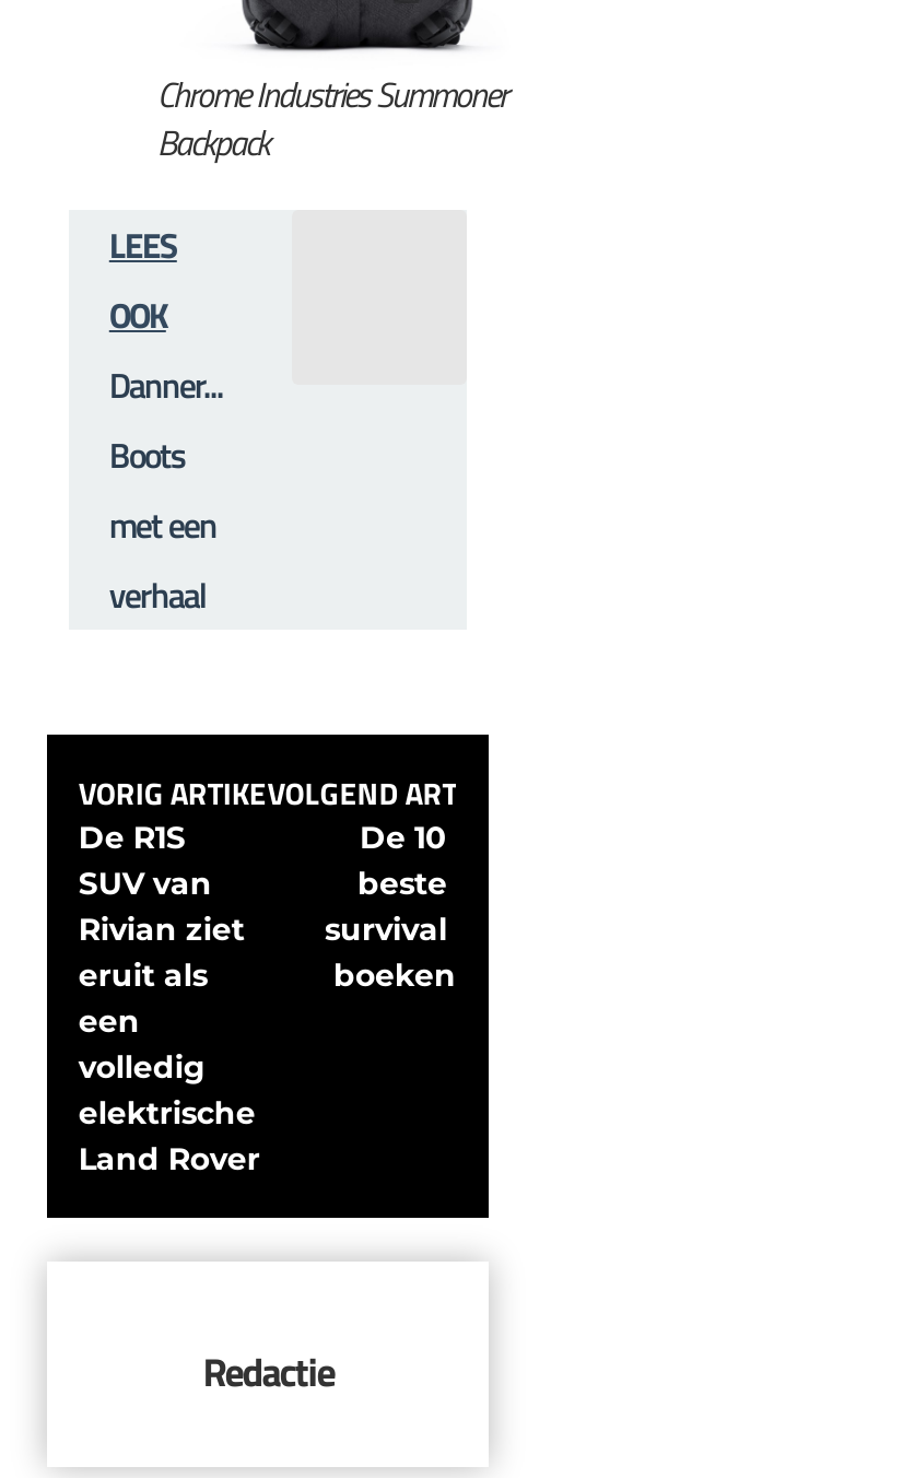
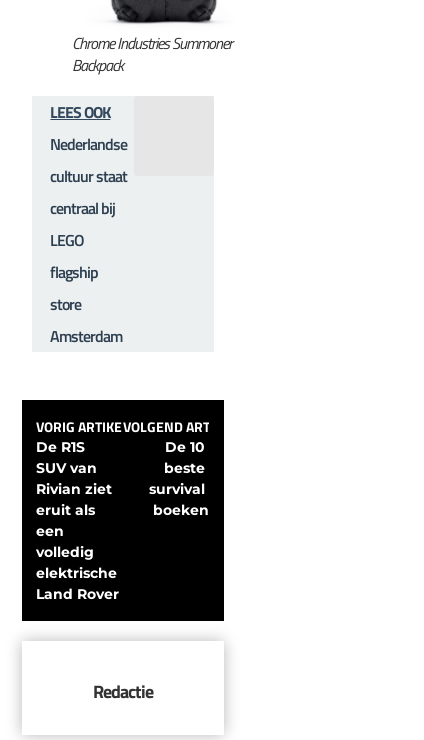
- LEES
- OOK
- Danner...
- Boots
- met een
- verhaal
+ LEES OOK
+ Nederlandse
+ cultuur staat
+ centraal bij
+ LEGO
+ flagship
+ store
+ Amsterdam
